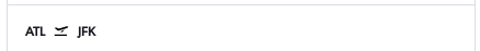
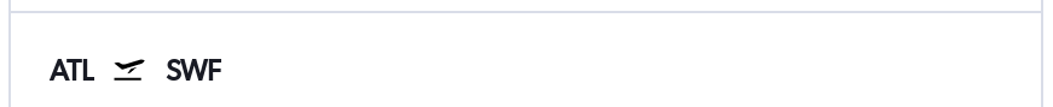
- JFK
+ SWF
